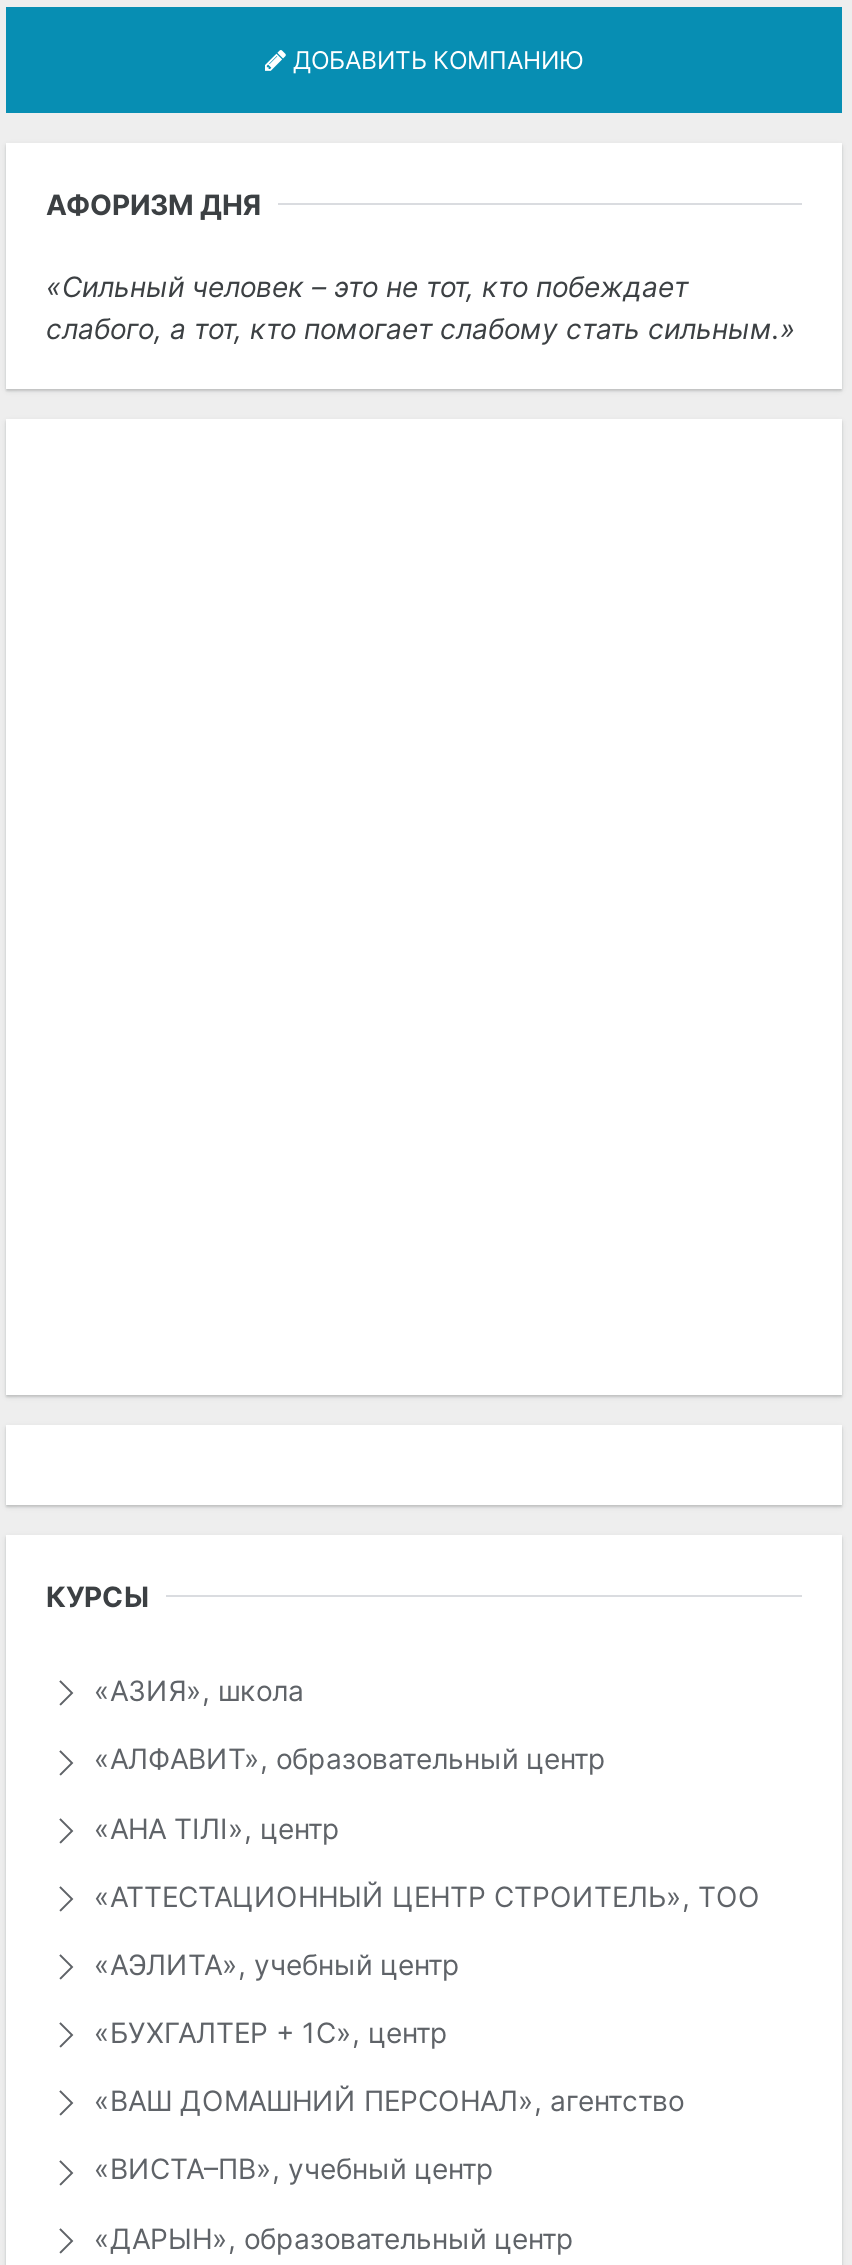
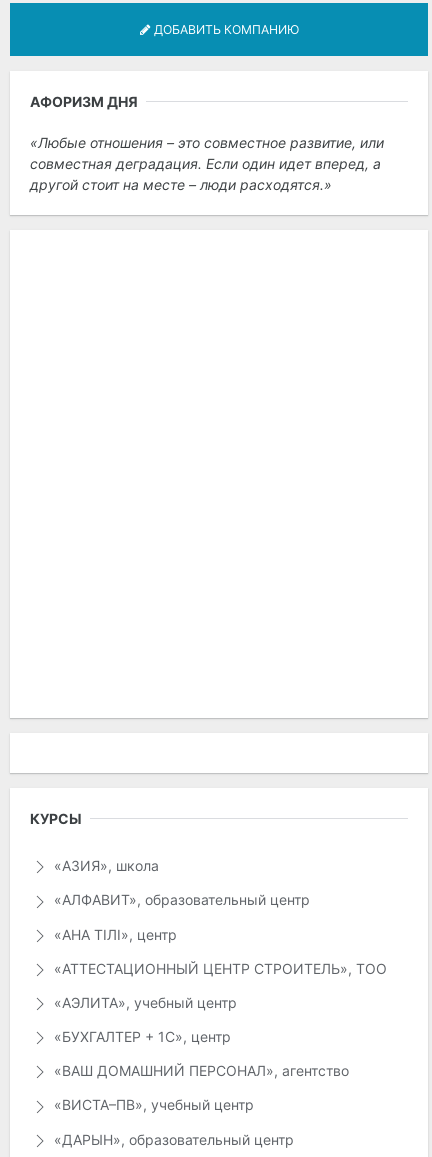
- Сильный человек – это не тот, кто побеждает
- слабого, а тот, кто помогает слабому стать сильным.
+ Любые отношения – это совместное развитие, или
+ совместная деградация. Если один идет вперед, а
+ другой стоит на месте – люди расходятся.
